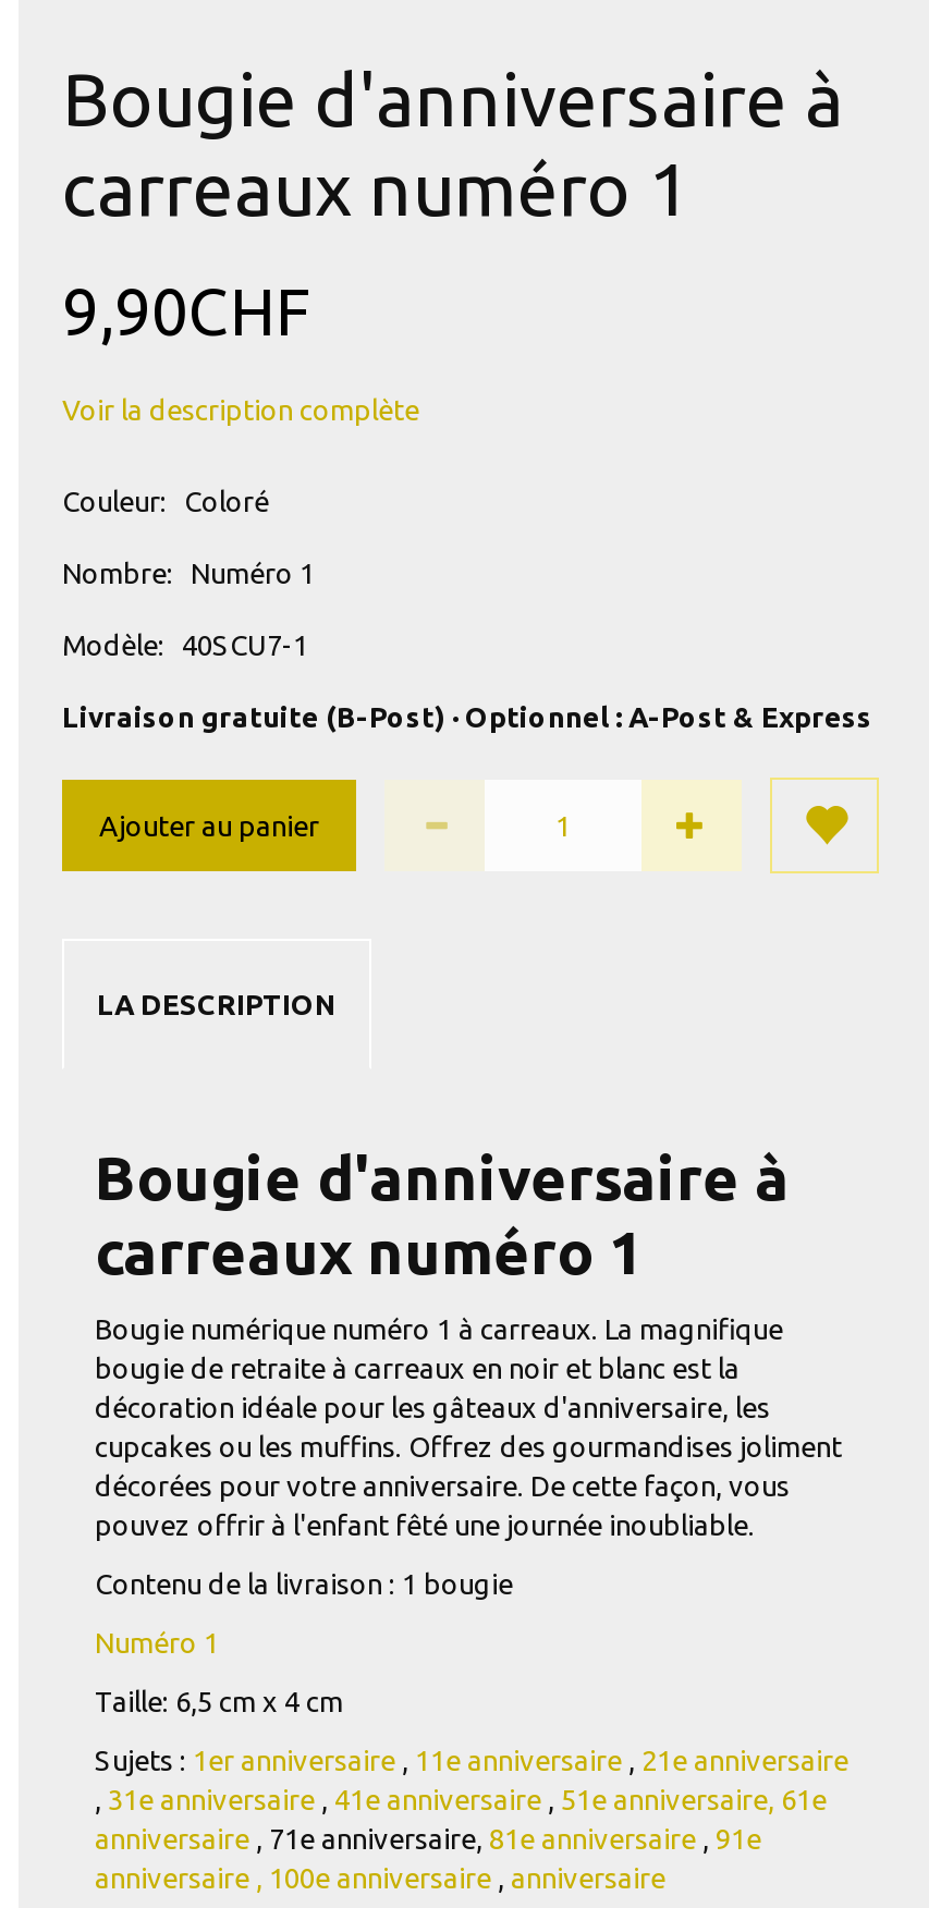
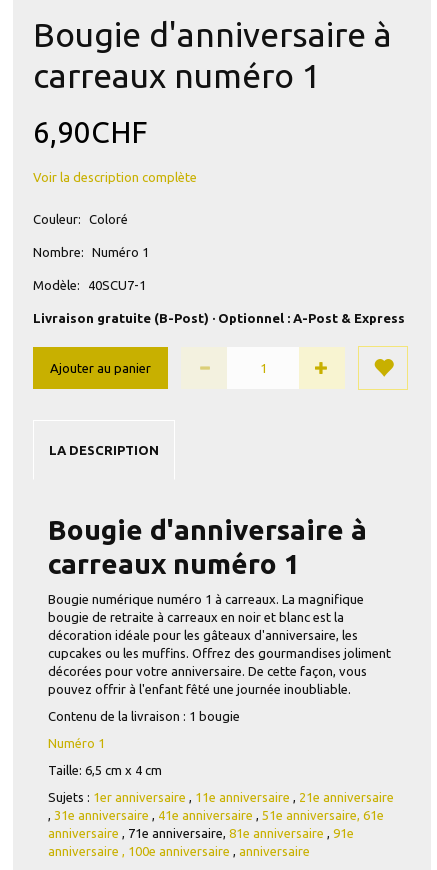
- 9,90CHF
+ 6,90CHF
